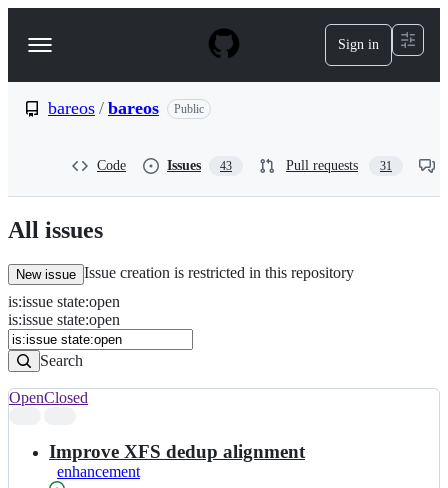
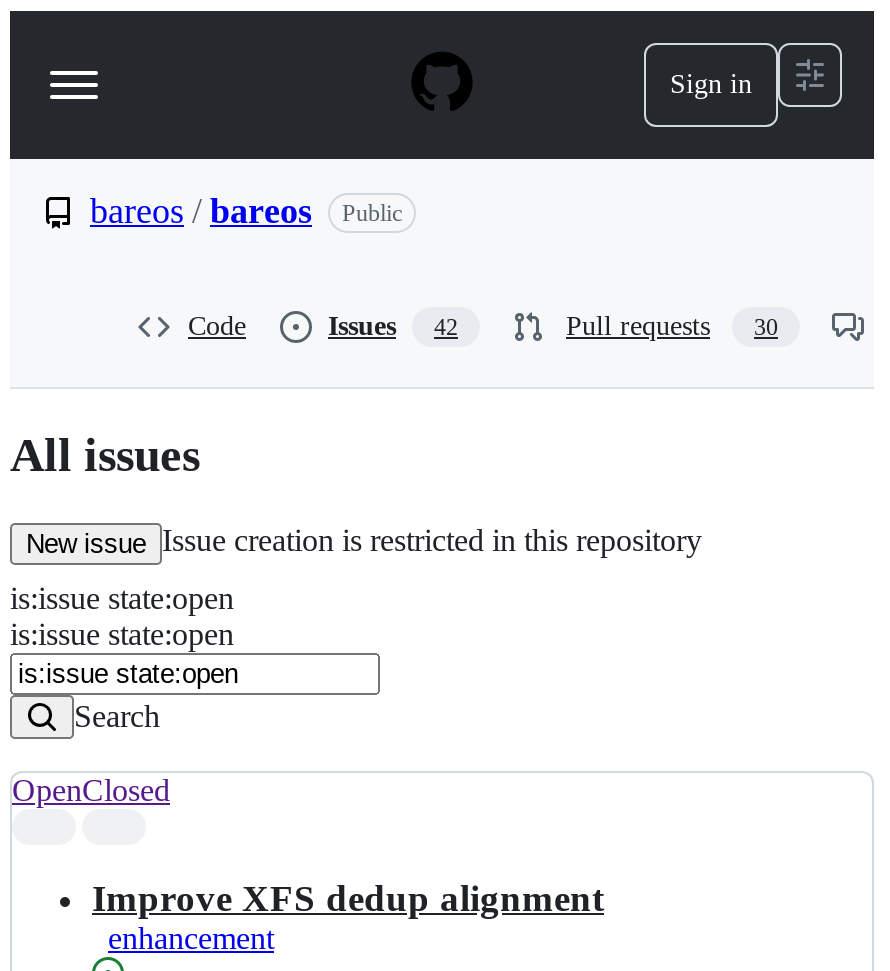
- Issues 43
+ Issues 42

- Pull requests 31
+ Pull requests 30
